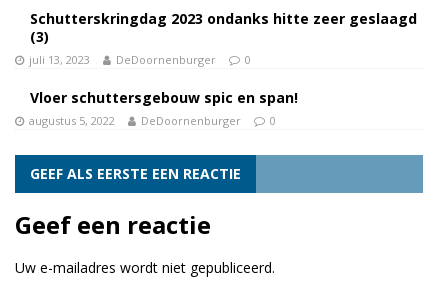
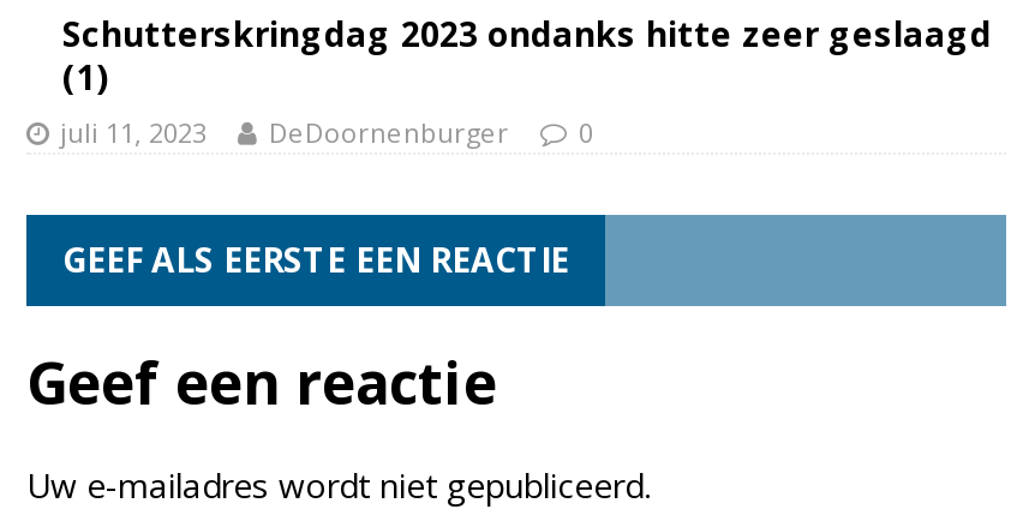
- (3)
- juli 13, 2023
- DeDoornenburger
- 0
- Vloer schuttersgebouw spic en span!
- augustus 5, 2022
+ (1)
+ juli 11, 2023
